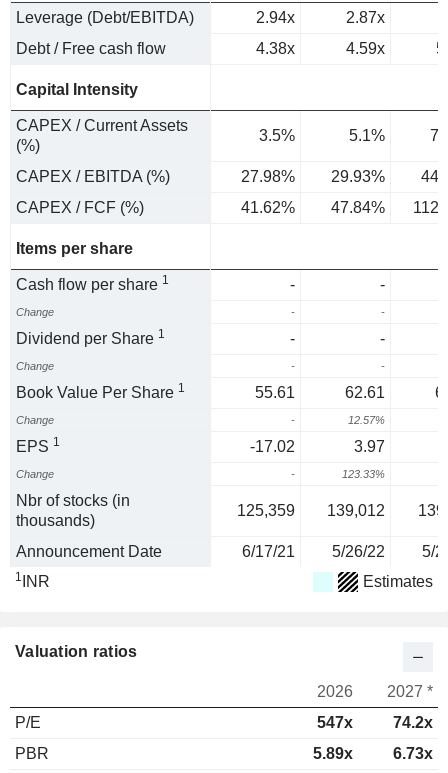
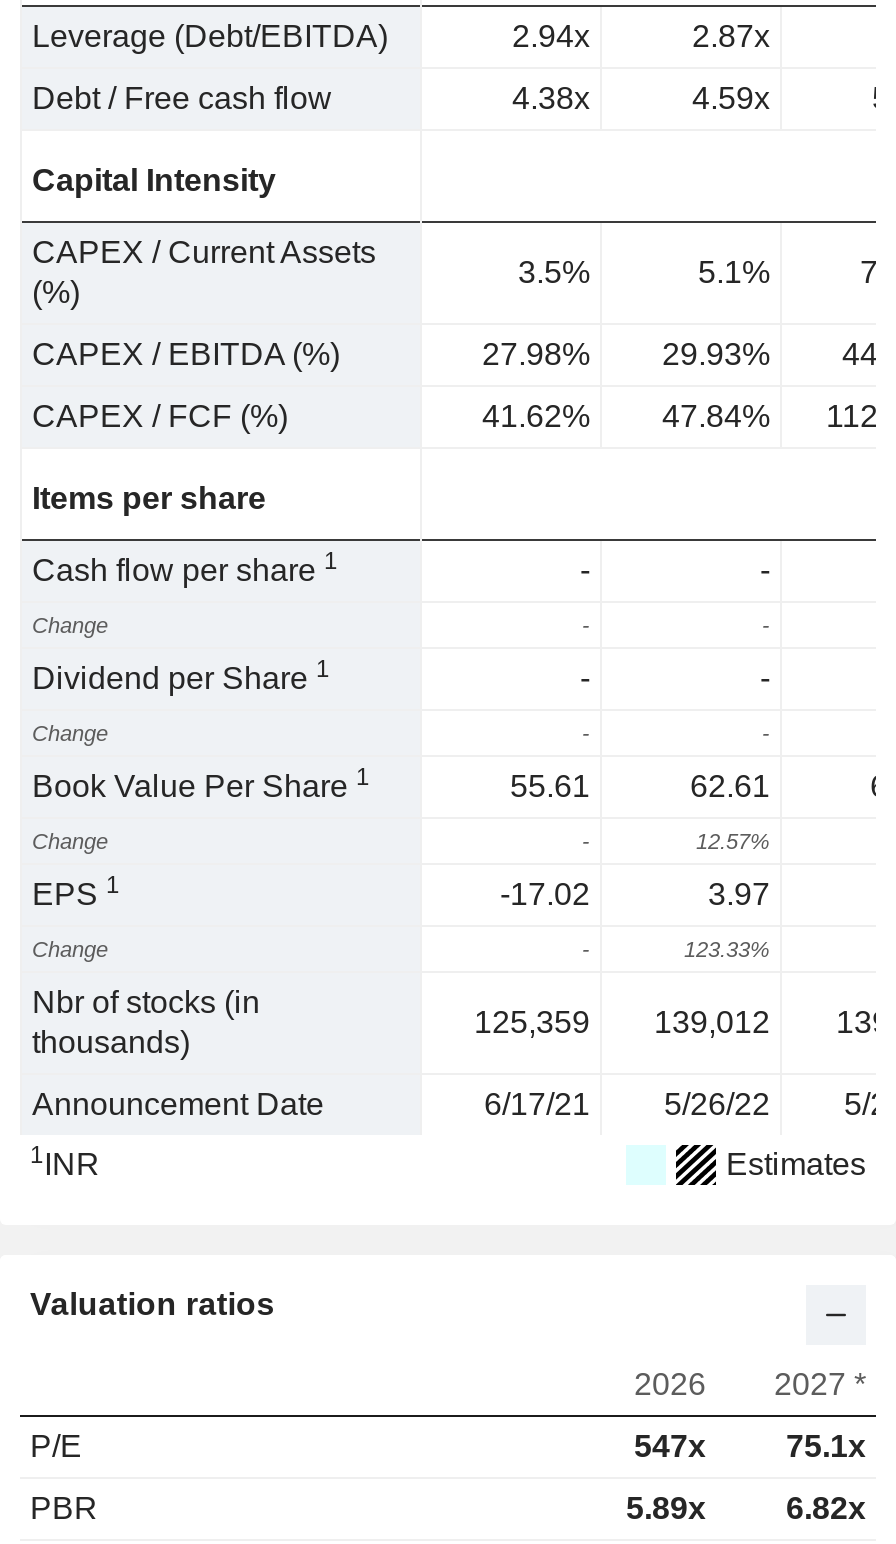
- 74.2x
+ 75.1x

- 6.73x
+ 6.82x
